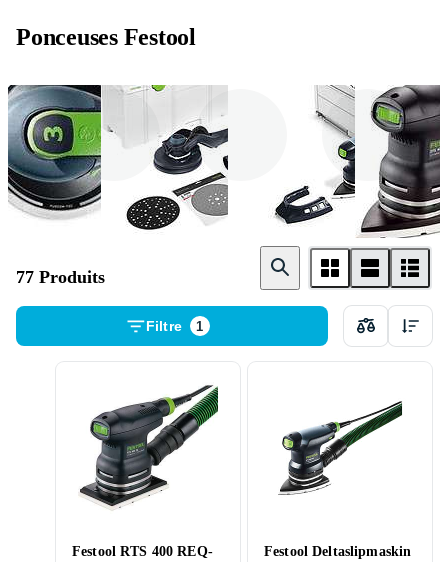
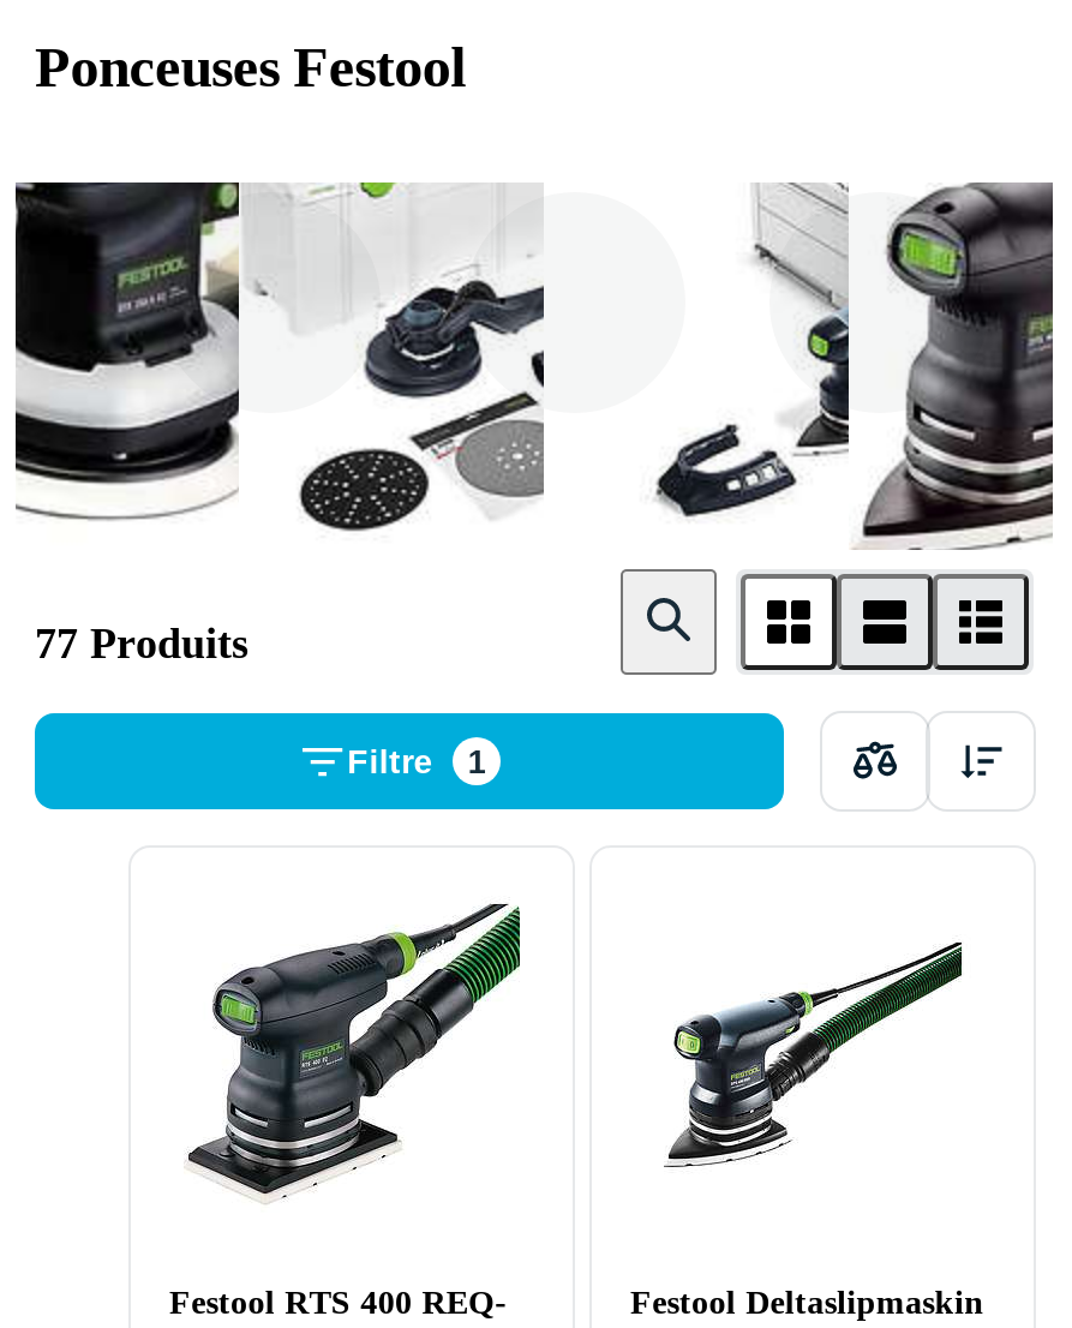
- [image]
+ [image]
